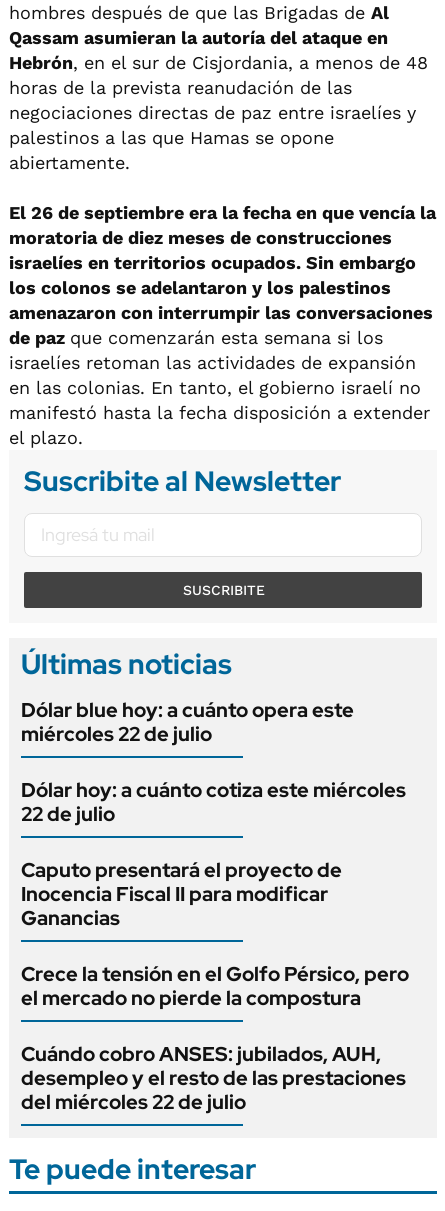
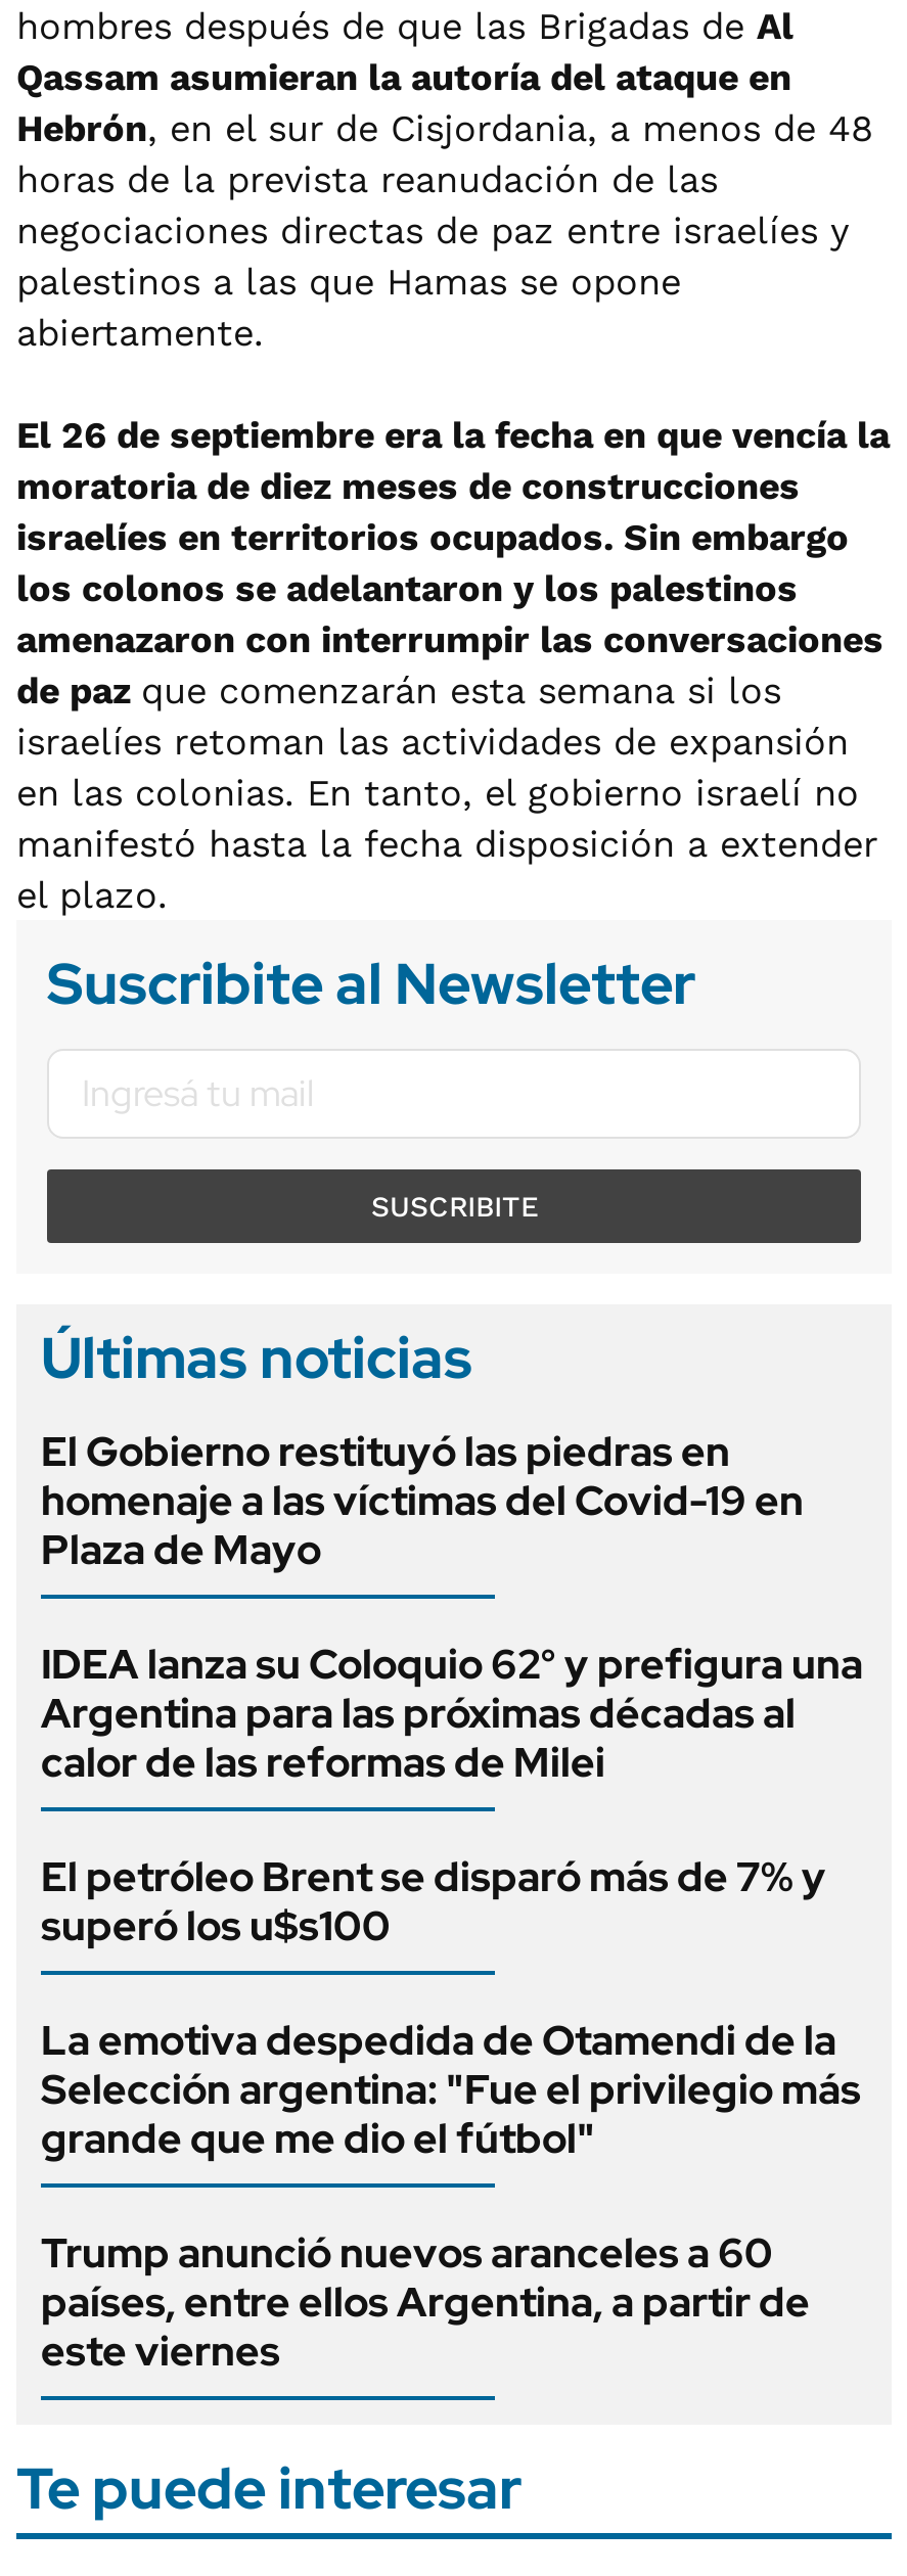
- Dólar blue hoy: a cuánto opera este
- miércoles 22 de julio
+ El Gobierno restituyó las piedras en
+ homenaje a las víctimas del Covid-19 en
+ Plaza de Mayo

- Dólar hoy: a cuánto cotiza este miércoles
- 22 de julio
+ IDEA lanza su Coloquio 62° y prefigura una
+ Argentina para las próximas décadas al
+ calor de las reformas de Milei

- Caputo presentará el proyecto de
- Inocencia Fiscal II para modificar
- Ganancias
+ El petróleo Brent se disparó más de 7% y
+ superó los u$s100

- Crece la tensión en el Golfo Pérsico, pero
- el mercado no pierde la compostura
+ La emotiva despedida de Otamendi de la
+ Selección argentina: "Fue el privilegio más
+ grande que me dio el fútbol"

- Cuándo cobro ANSES: jubilados, AUH,
- desempleo y el resto de las prestaciones
- del miércoles 22 de julio
+ Trump anunció nuevos aranceles a 60
+ países, entre ellos Argentina, a partir de
+ este viernes
